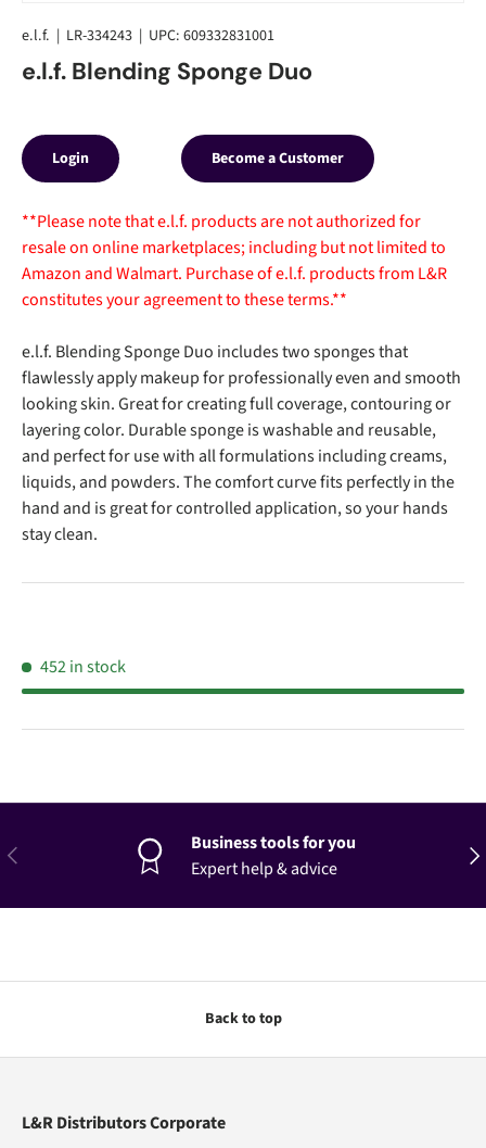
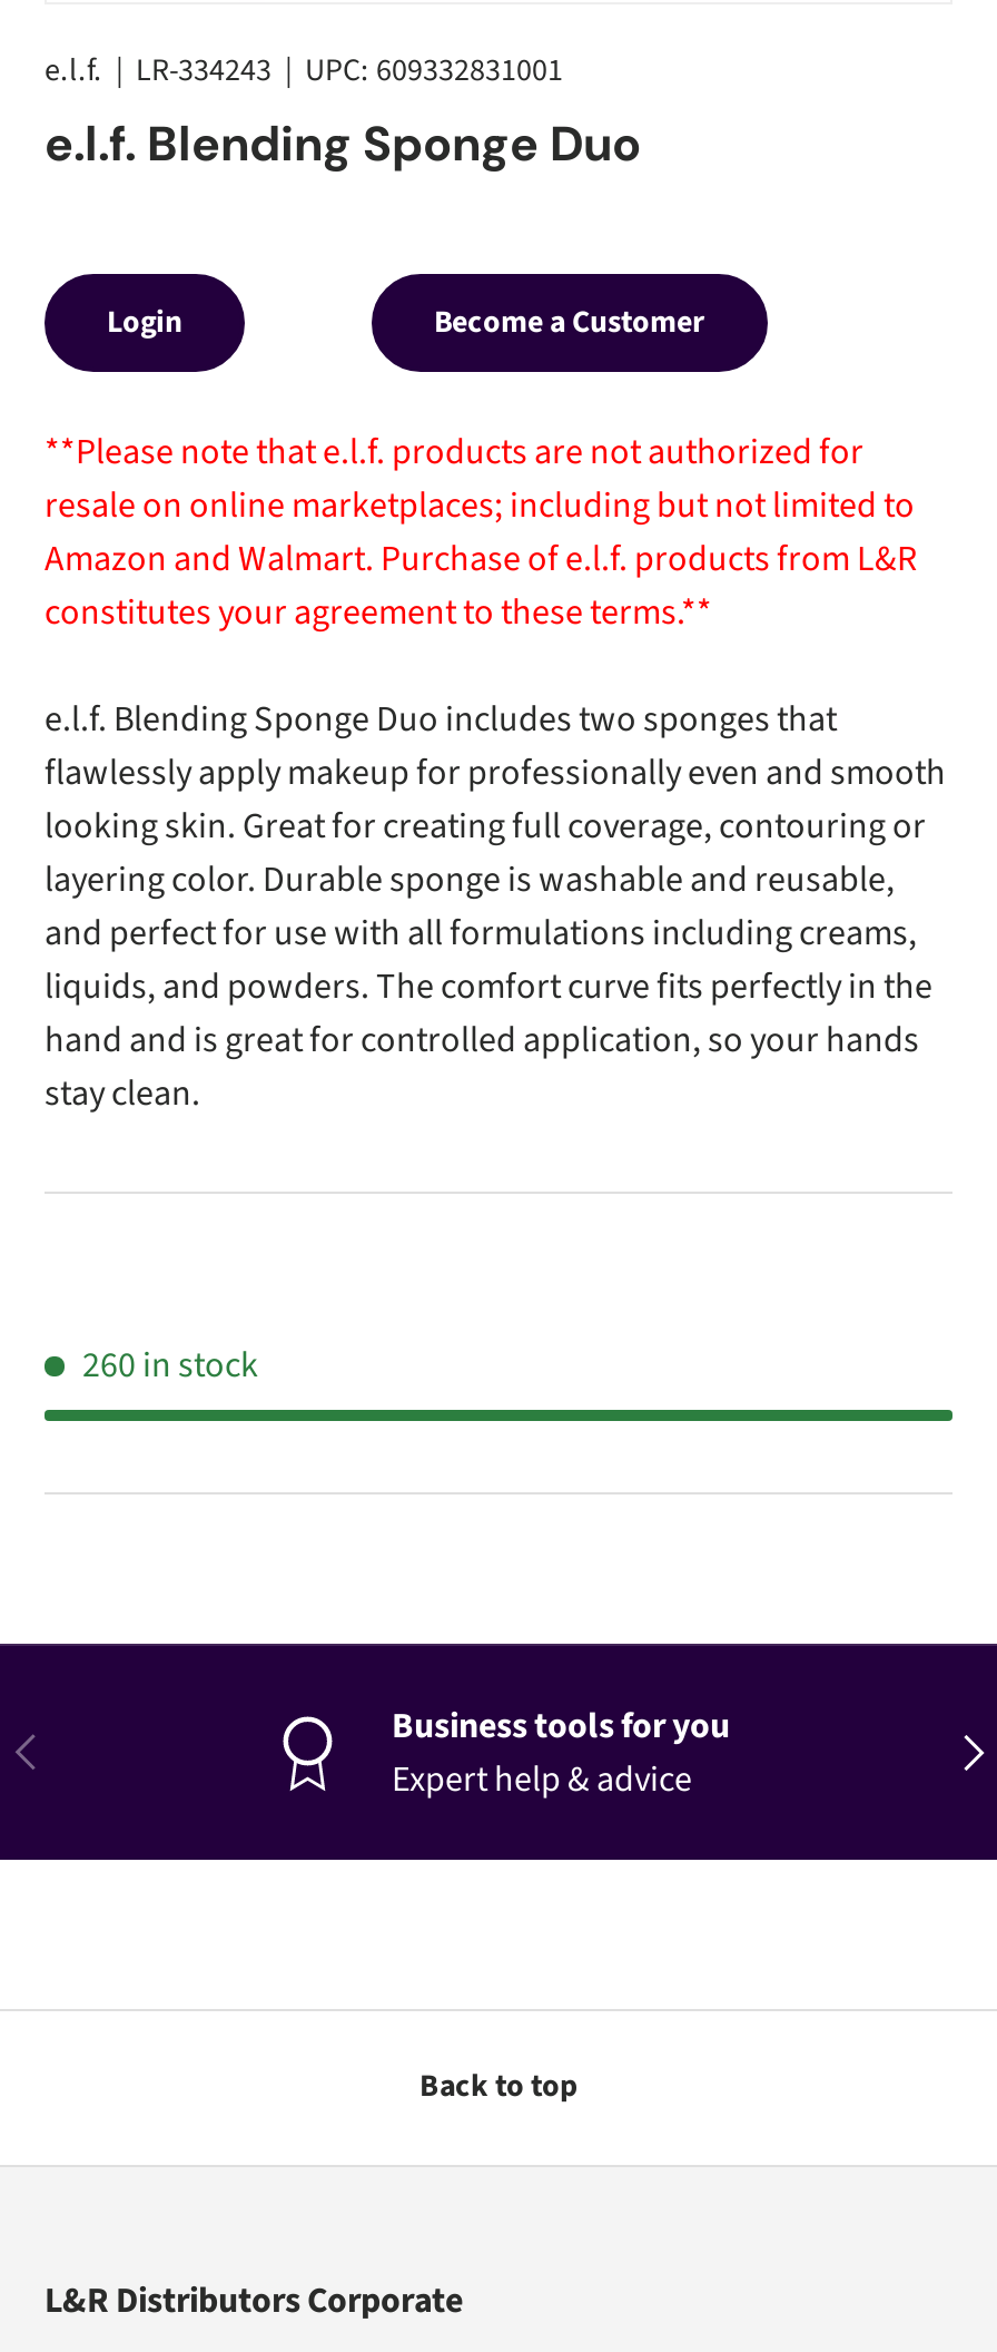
- 452 in stock
+ 260 in stock
